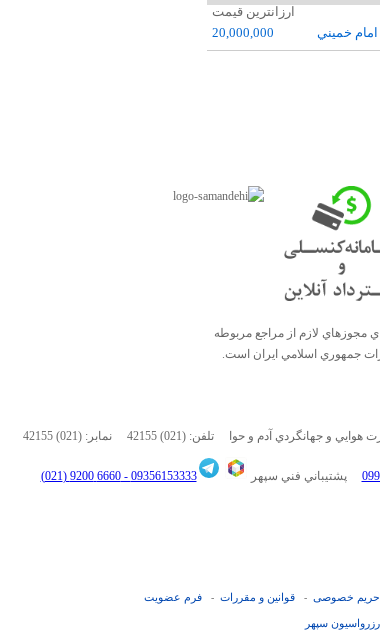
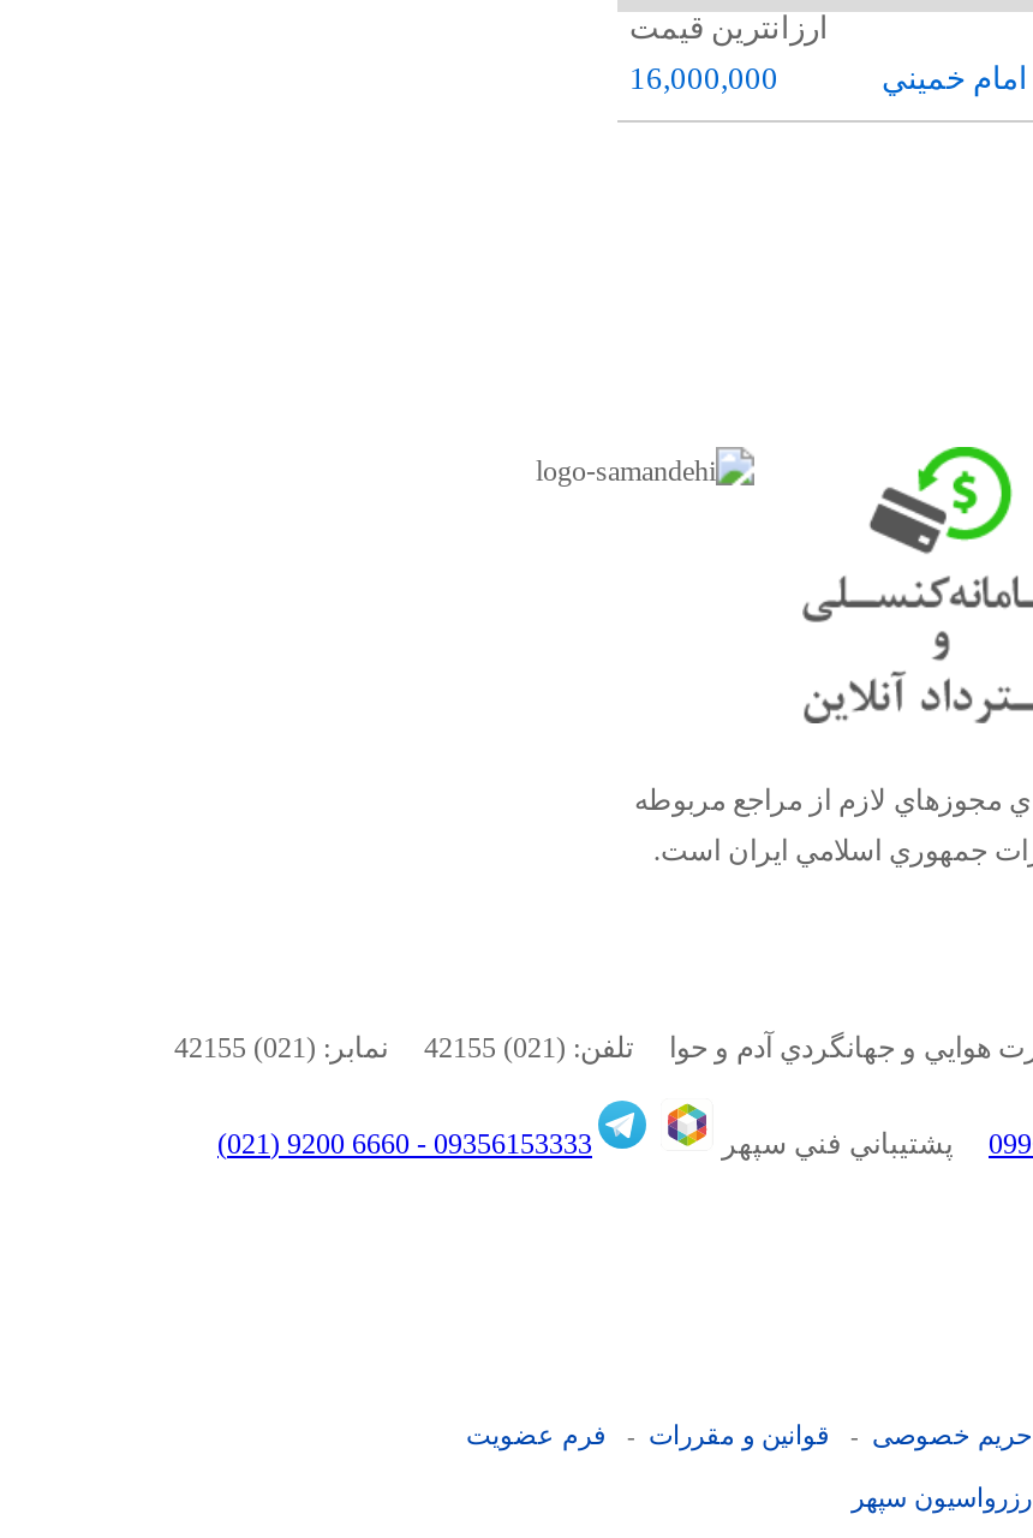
- 20,000,000
+ 16,000,000
